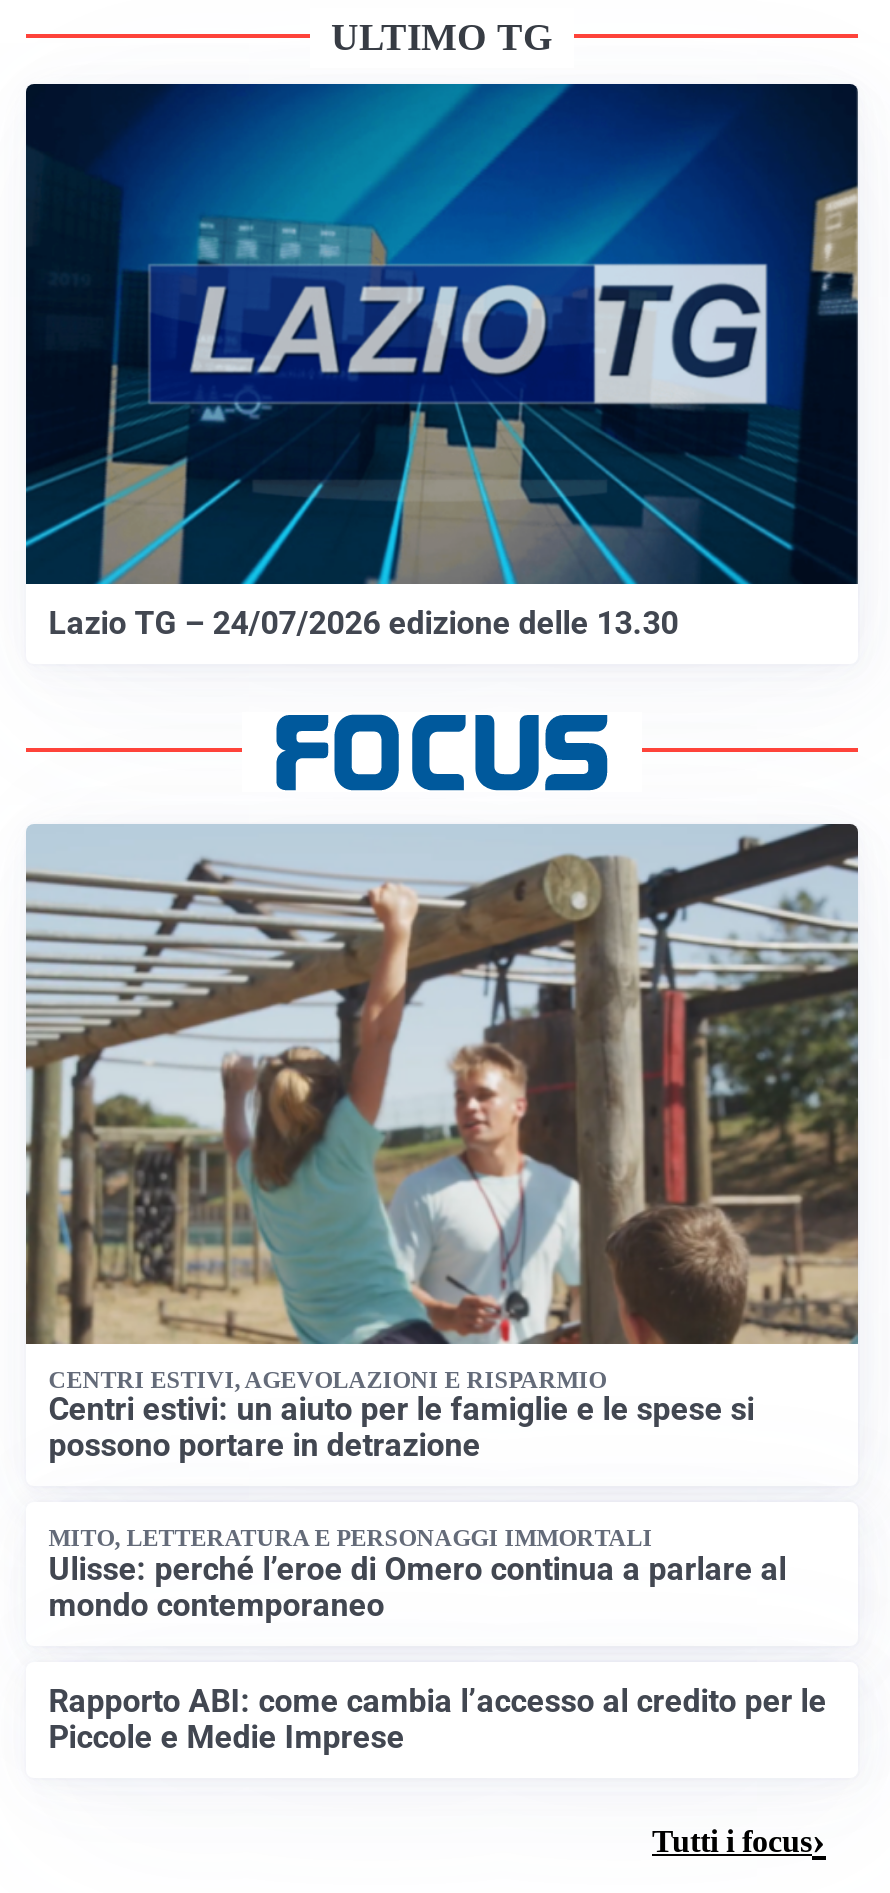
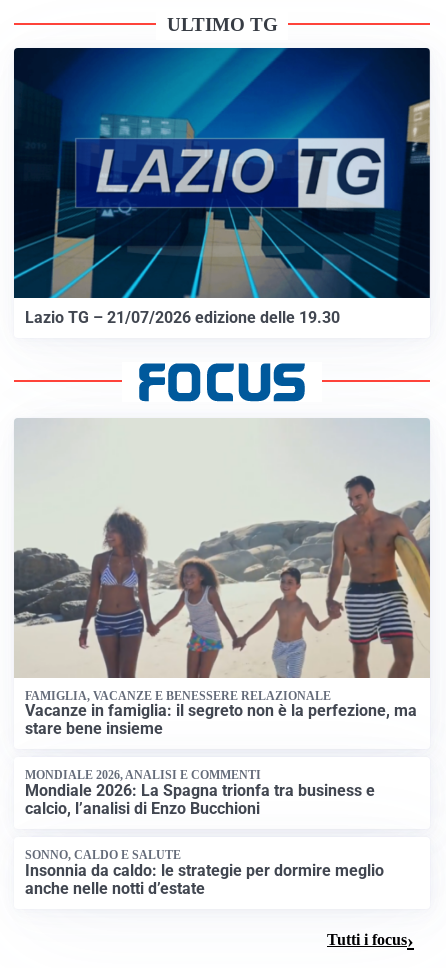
- Lazio TG – 24/07/2026 edizione delle 13.30
+ Lazio TG – 21/07/2026 edizione delle 19.30

- [image]
- CENTRI ESTIVI, AGEVOLAZIONI E RISPARMIO
- Centri estivi: un aiuto per le famiglie e le spese si
- possono portare in detrazione
+ [image]
+ FAMIGLIA, VACANZE E BENESSERE RELAZIONALE
+ Vacanze in famiglia: il segreto non è la perfezione, ma
+ stare bene insieme

- MITO, LETTERATURA E PERSONAGGI IMMORTALI
- Ulisse: perché l’eroe di Omero continua a parlare al
- mondo contemporaneo
+ MONDIALE 2026, ANALISI E COMMENTI
+ Mondiale 2026: La Spagna trionfa tra business e
+ calcio, l’analisi di Enzo Bucchioni

- Rapporto ABI: come cambia l’accesso al credito per le
- Piccole e Medie Imprese
+ SONNO, CALDO E SALUTE
+ Insonnia da caldo: le strategie per dormire meglio
+ anche nelle notti d’estate
